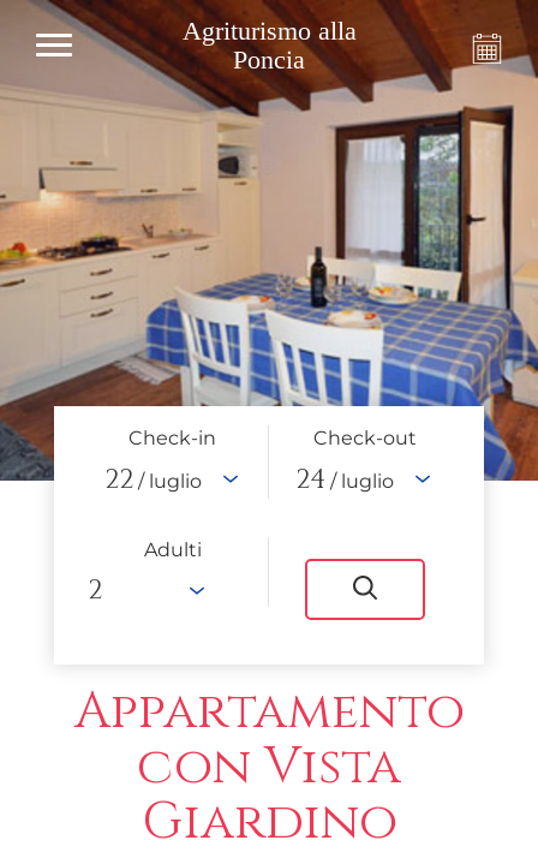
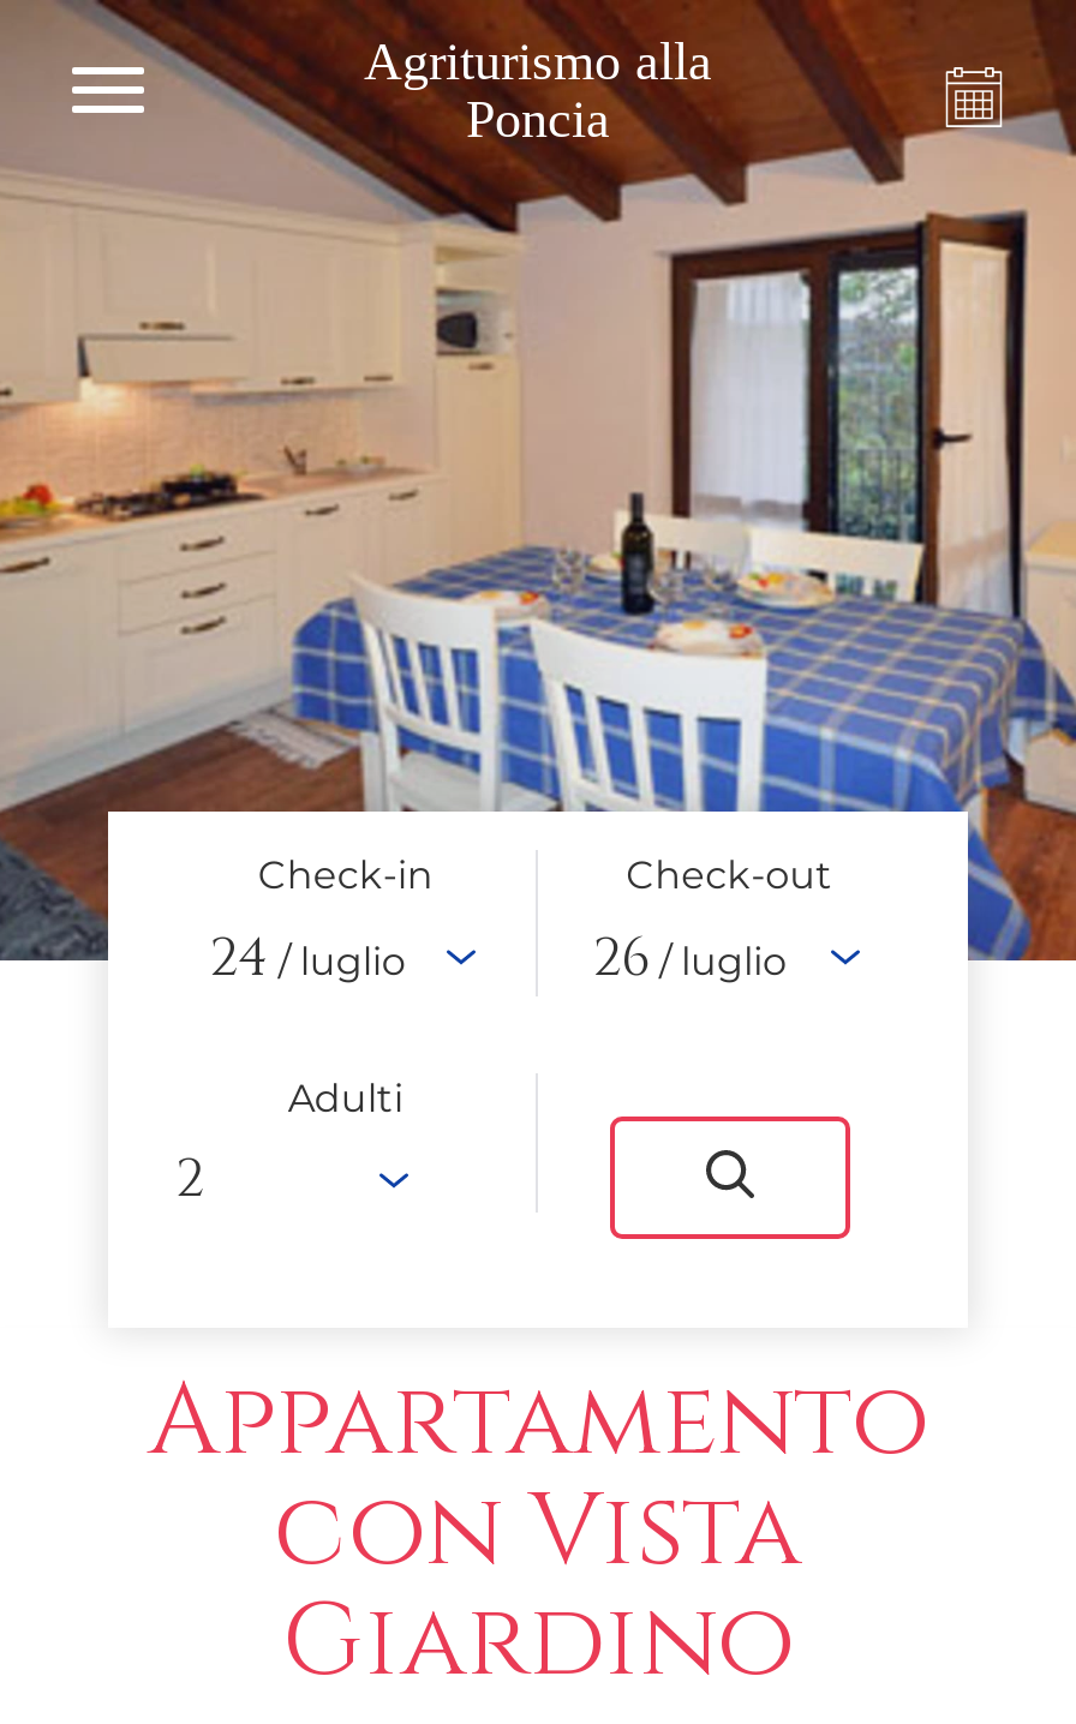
- 22 / luglio
+ 24 / luglio

- 24 / luglio
+ 26 / luglio
